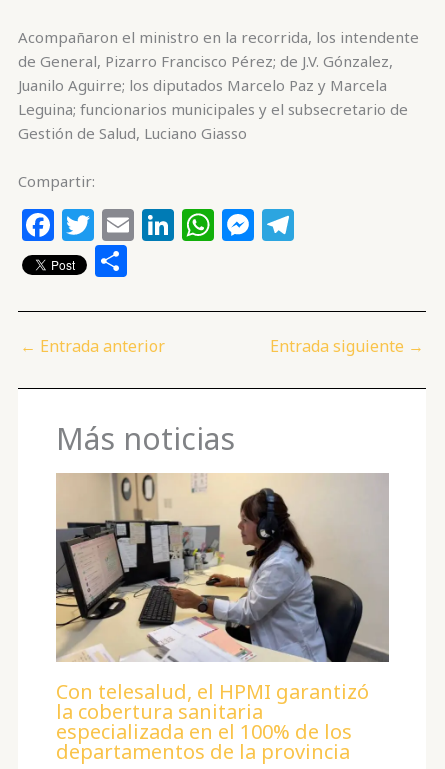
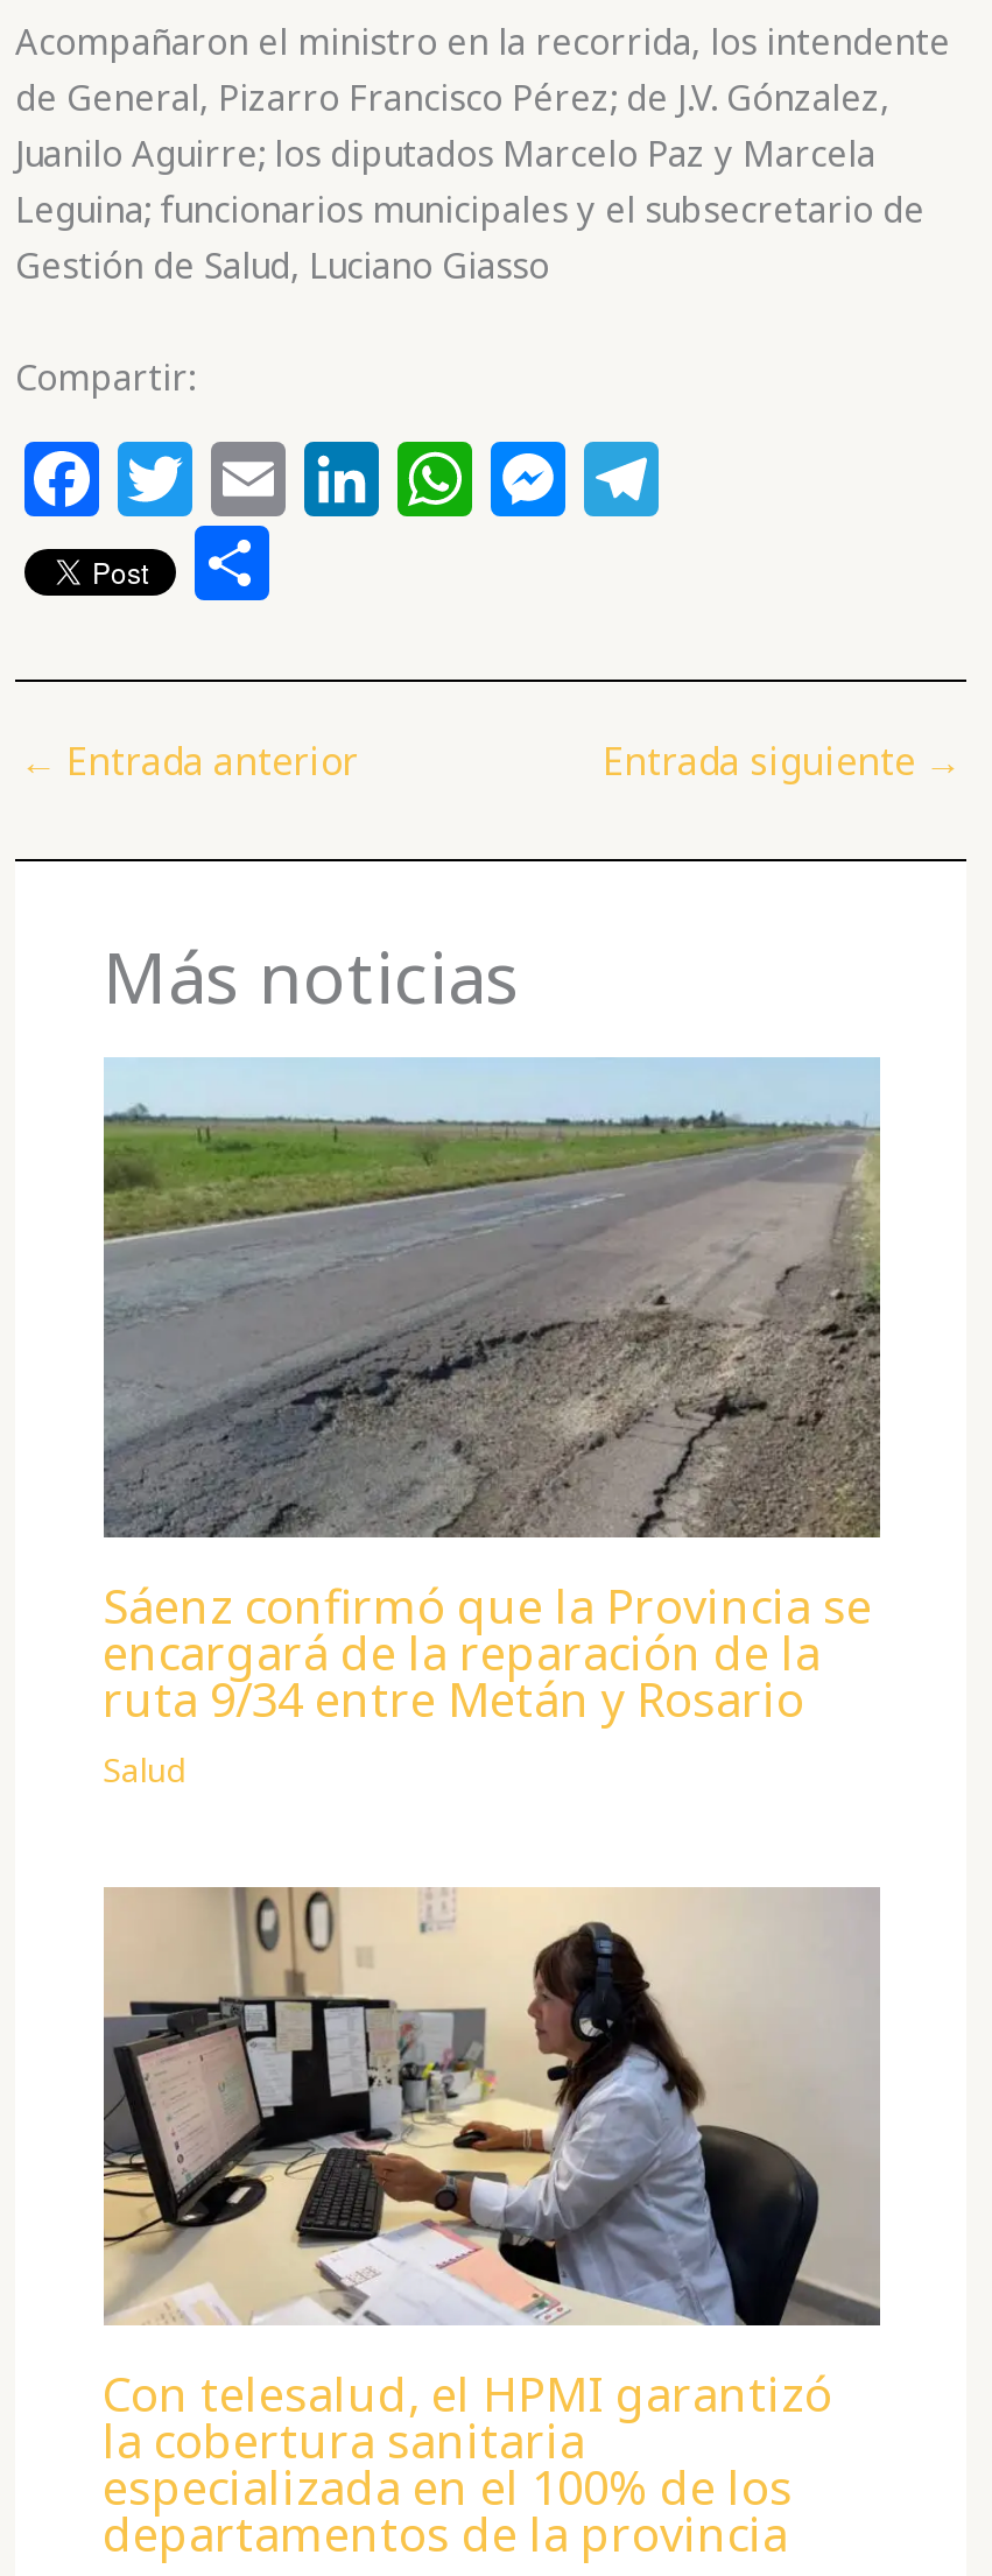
+ [image]
+ Sáenz confirmó que la Provincia se
+ encargará de la reparación de la
+ ruta 9/34 entre Metán y Rosario
+ Salud
